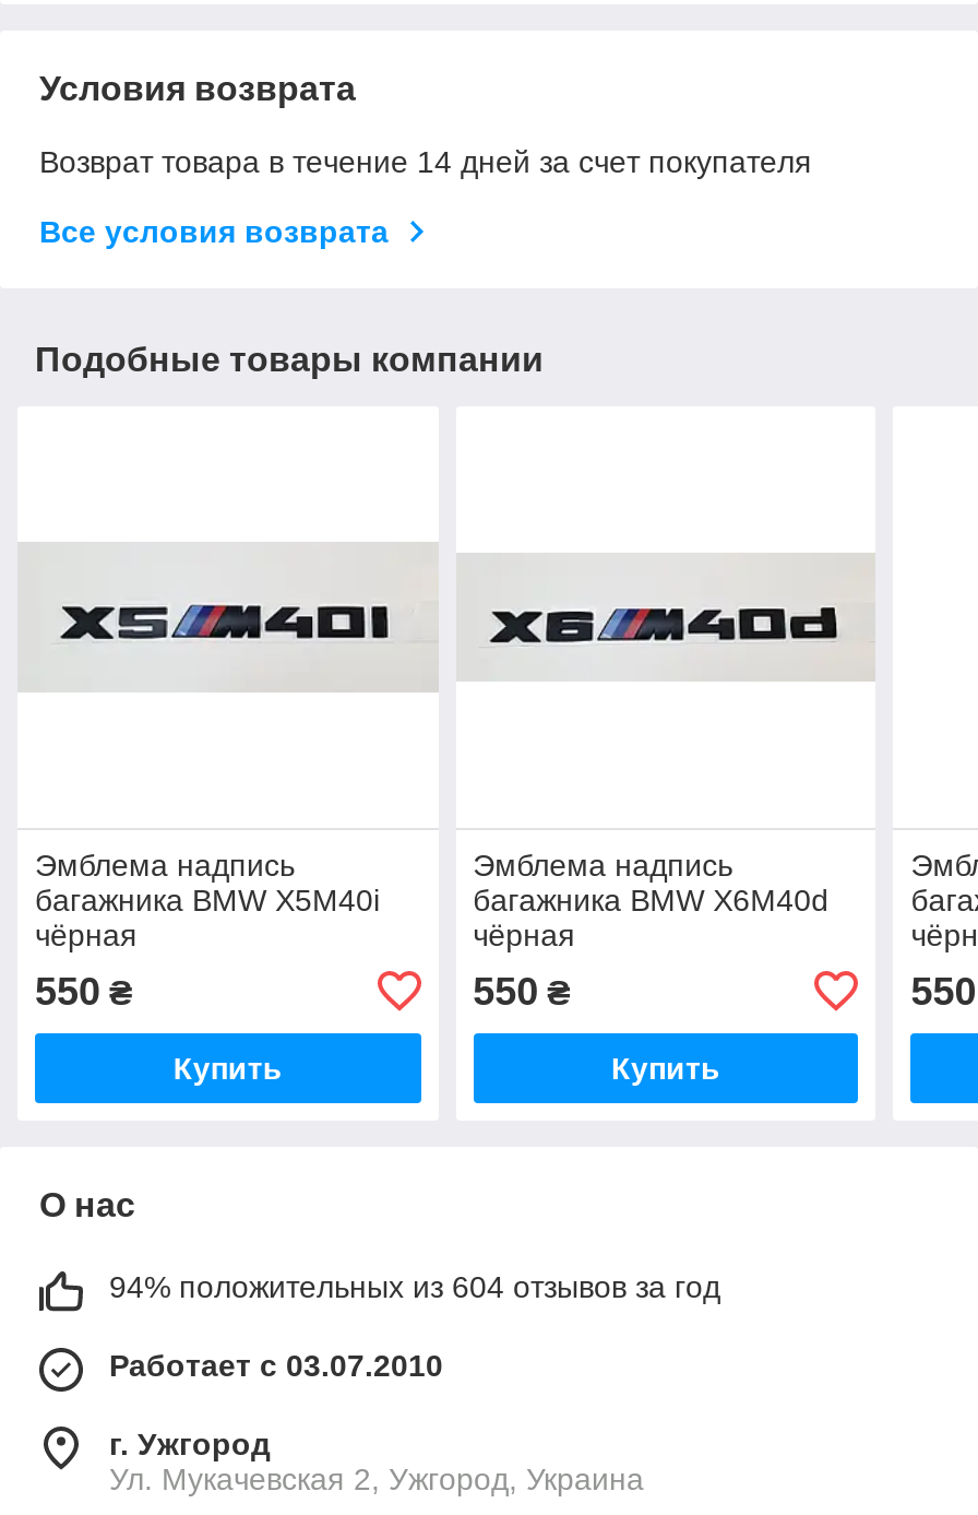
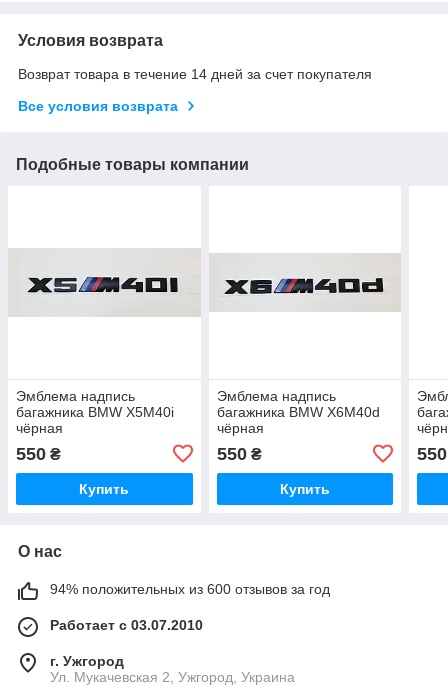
- 94% положительных из 604 отзывов за год
+ 94% положительных из 600 отзывов за год
